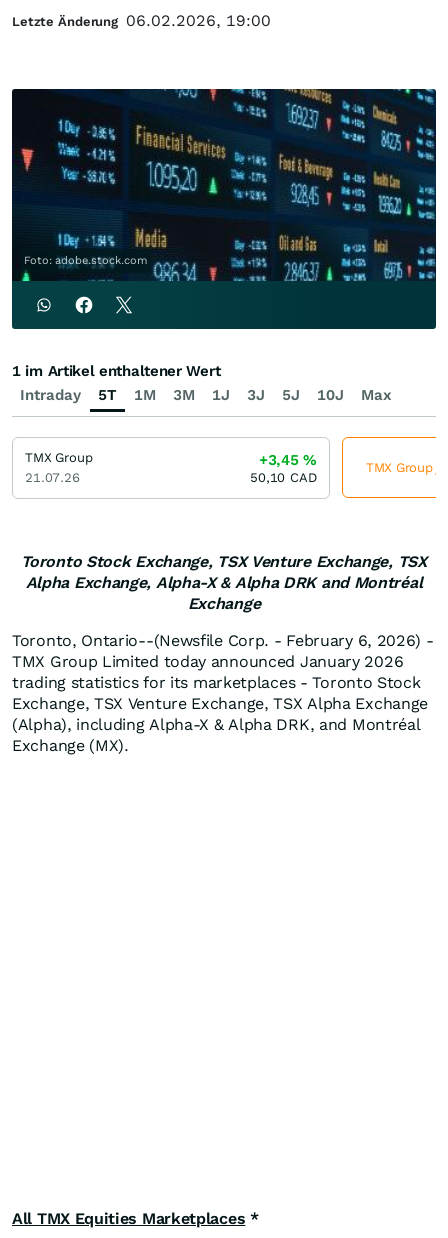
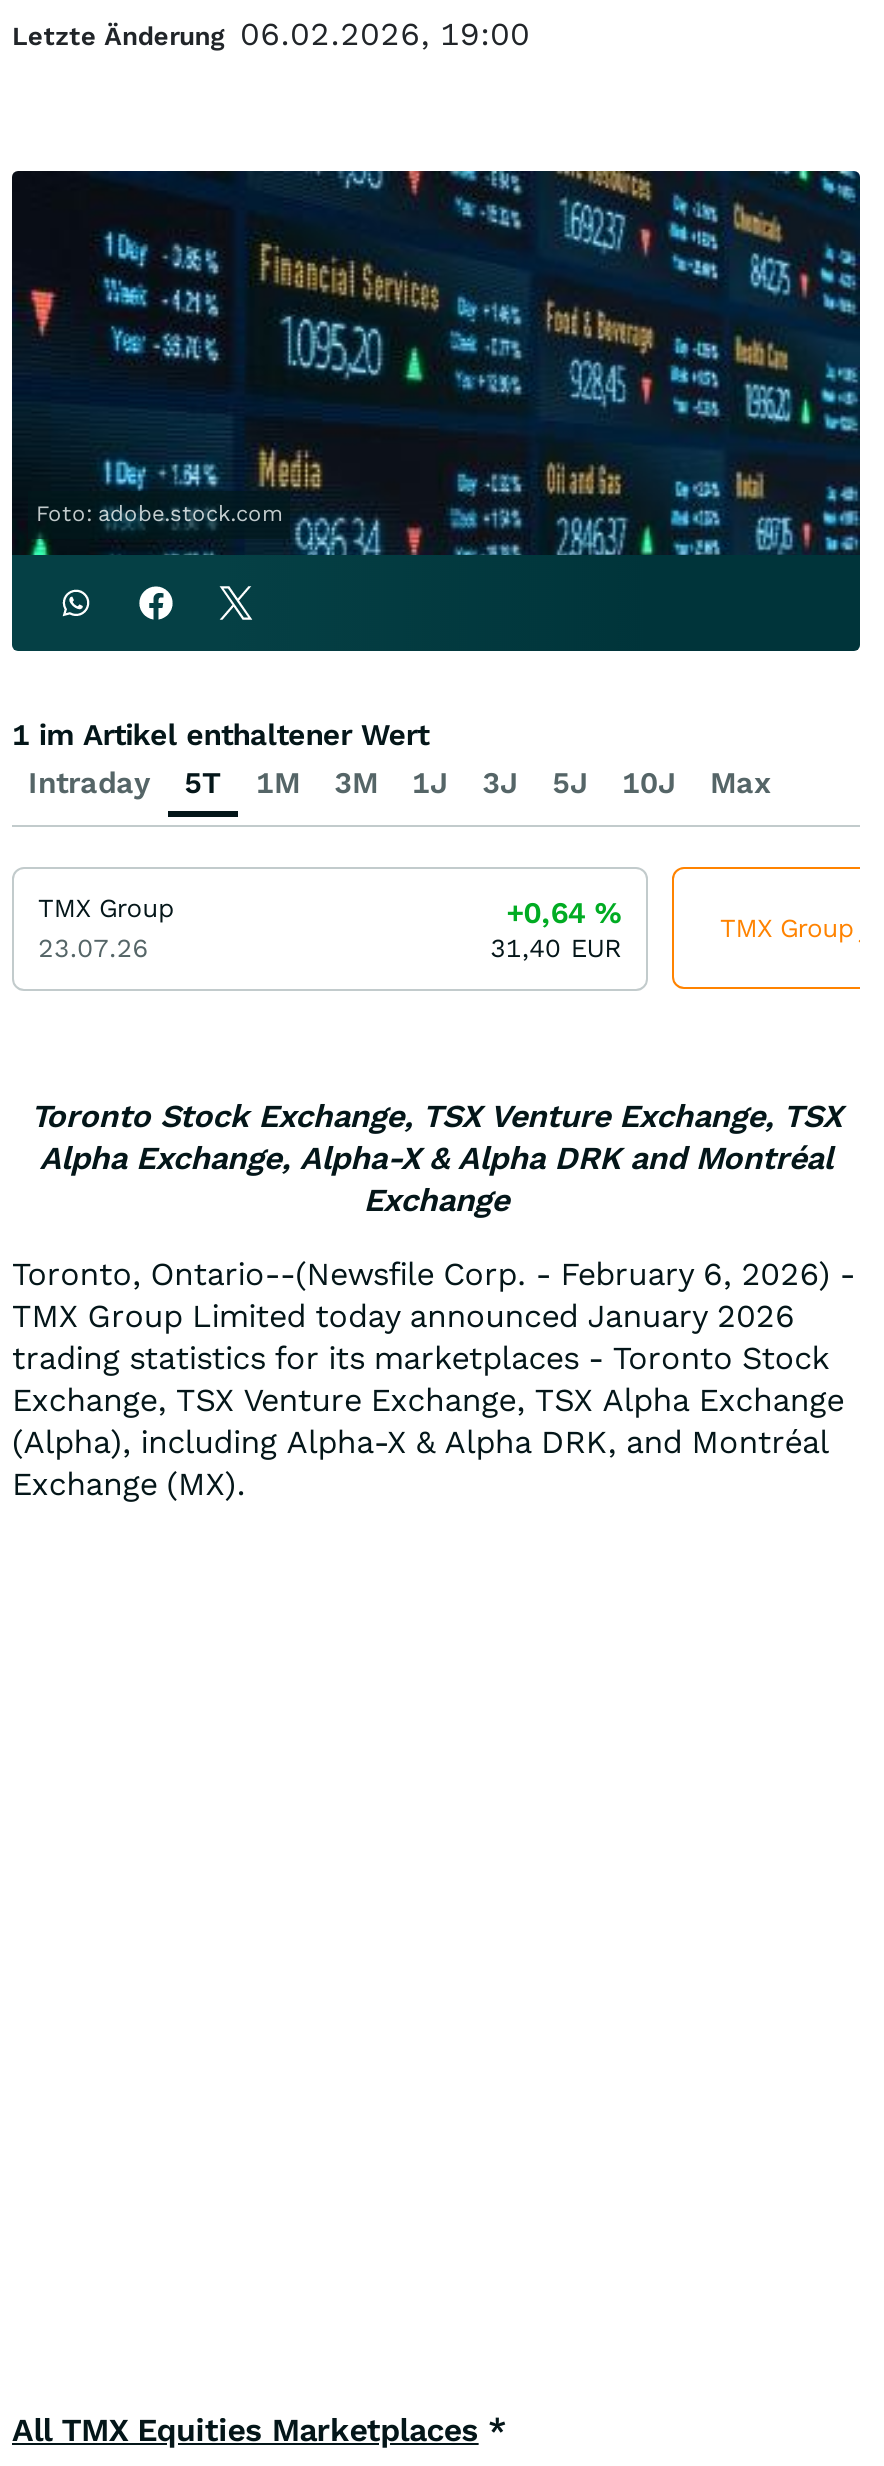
- +3,45%
- 50,10 CAD
+ +0,64%
+ 31,40 EUR

- 21.07.26
+ 23.07.26
